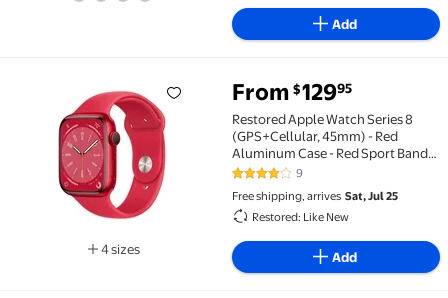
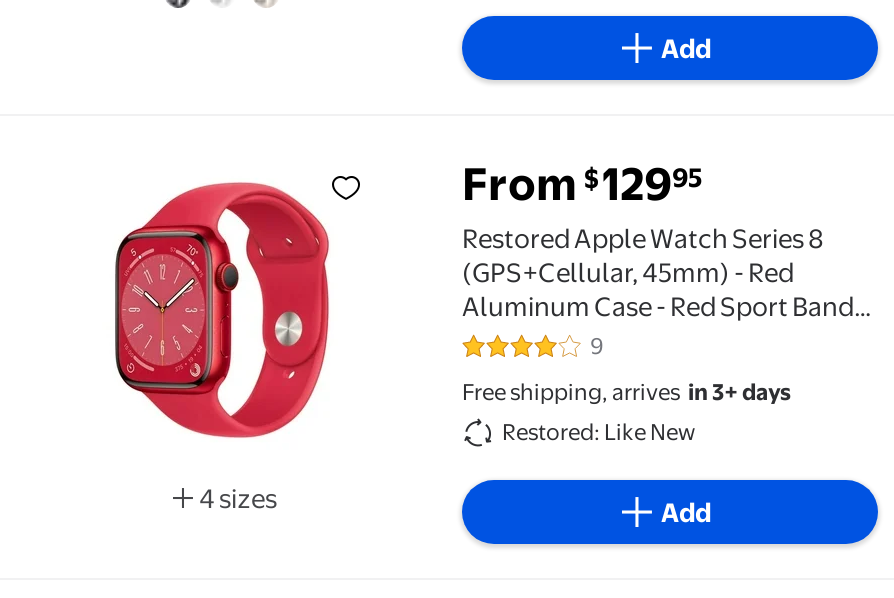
- Free shipping, arrives Sat, Jul 25
+ Free shipping, arrives in 3+ days
